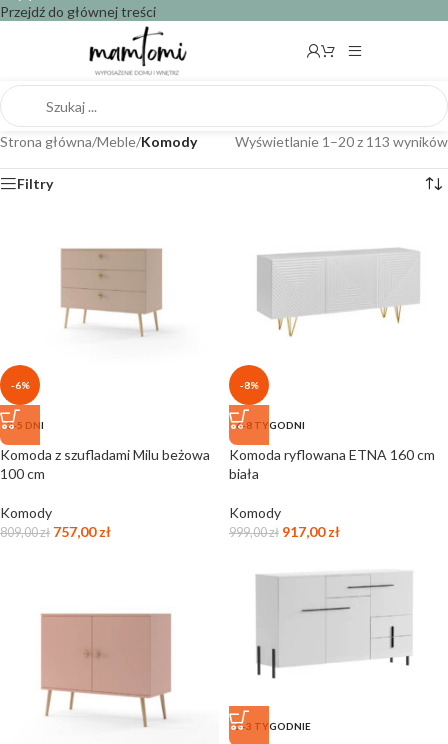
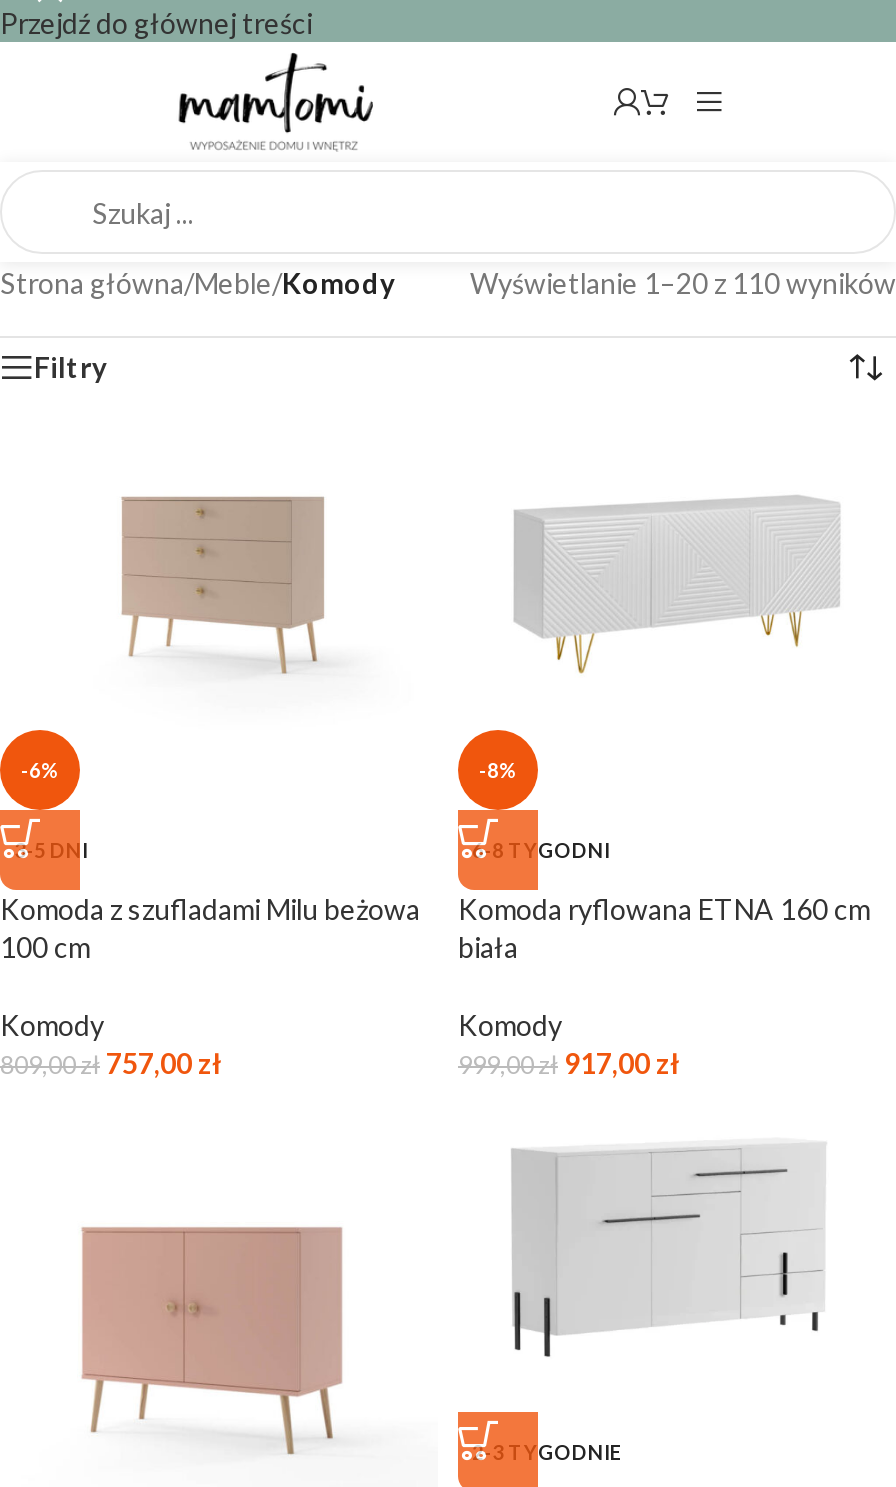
- Wyświetlanie 1–20 z 113 wyników
+ Wyświetlanie 1–20 z 110 wyników
